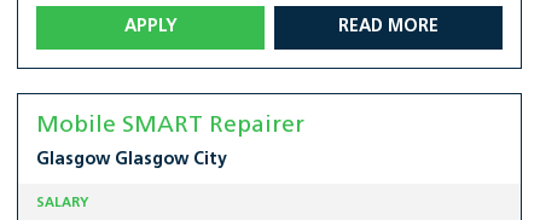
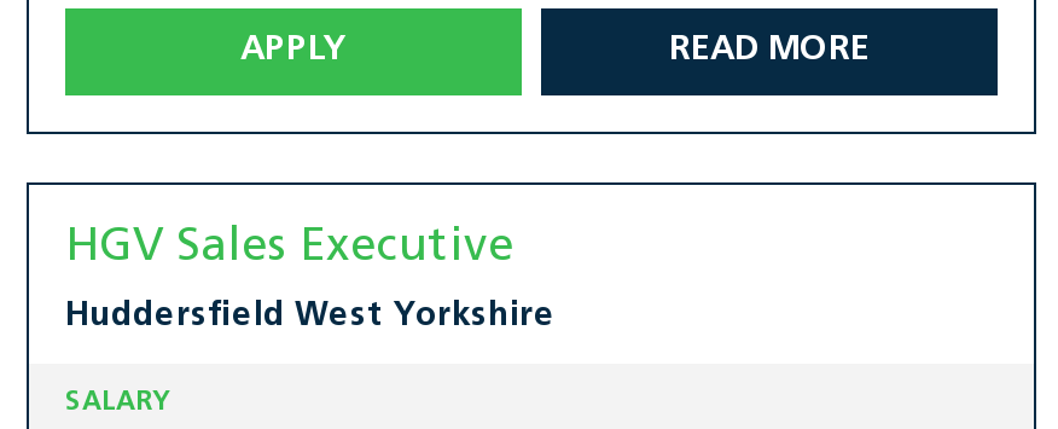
- Mobile SMART Repairer
+ HGV Sales Executive

- Glasgow Glasgow City
+ Huddersfield West Yorkshire
